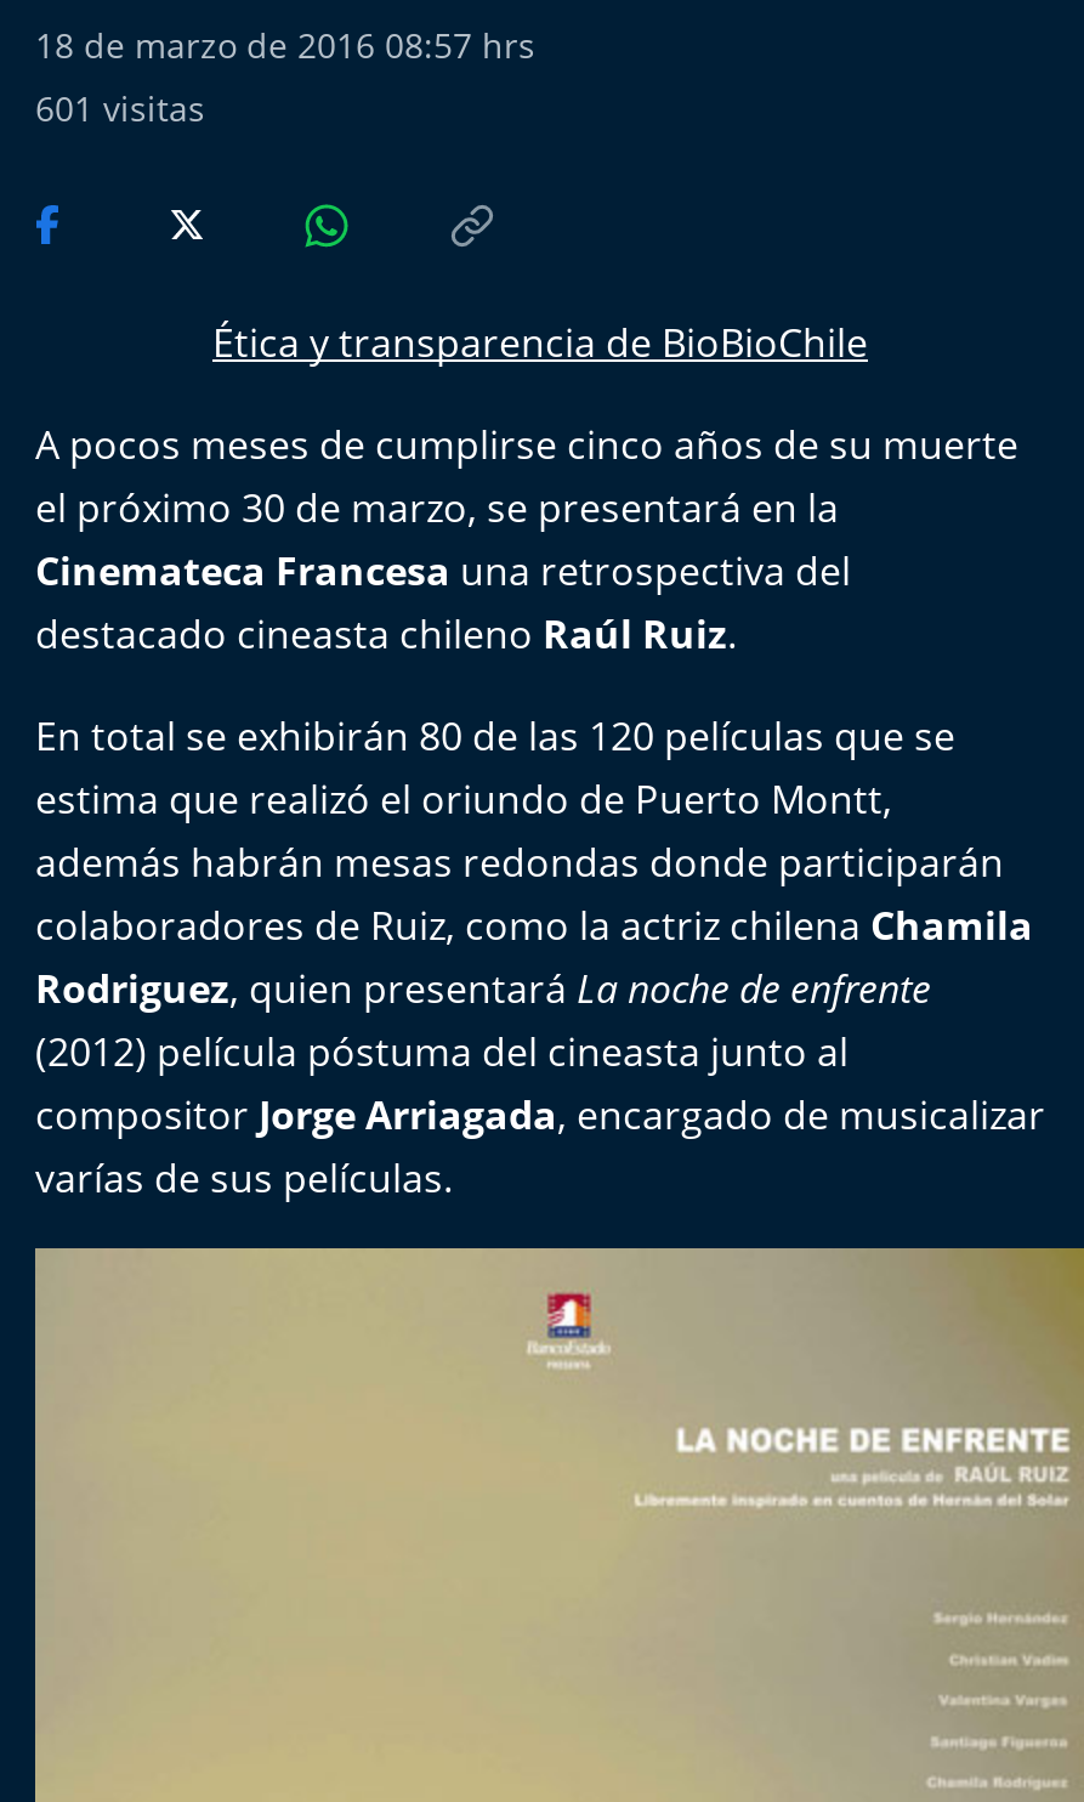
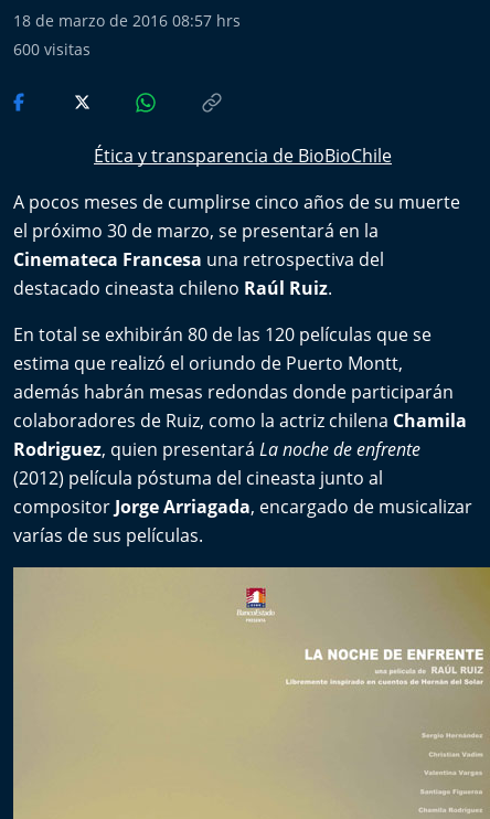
- 601 visitas
+ 600 visitas
